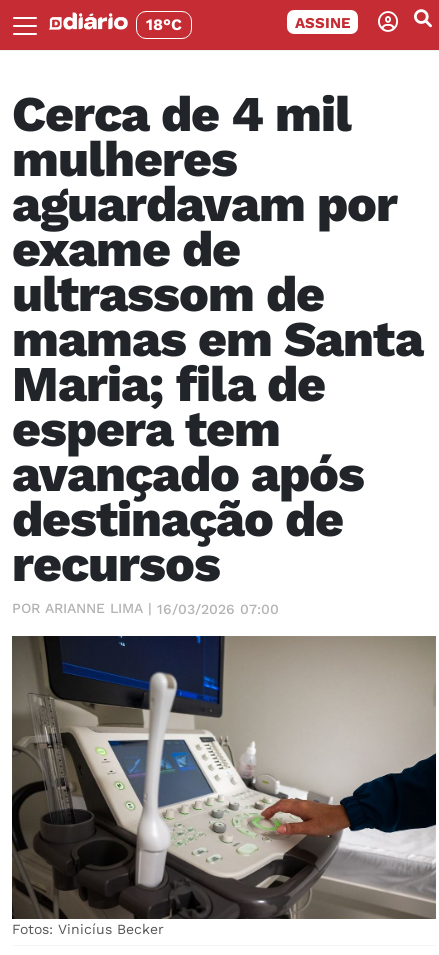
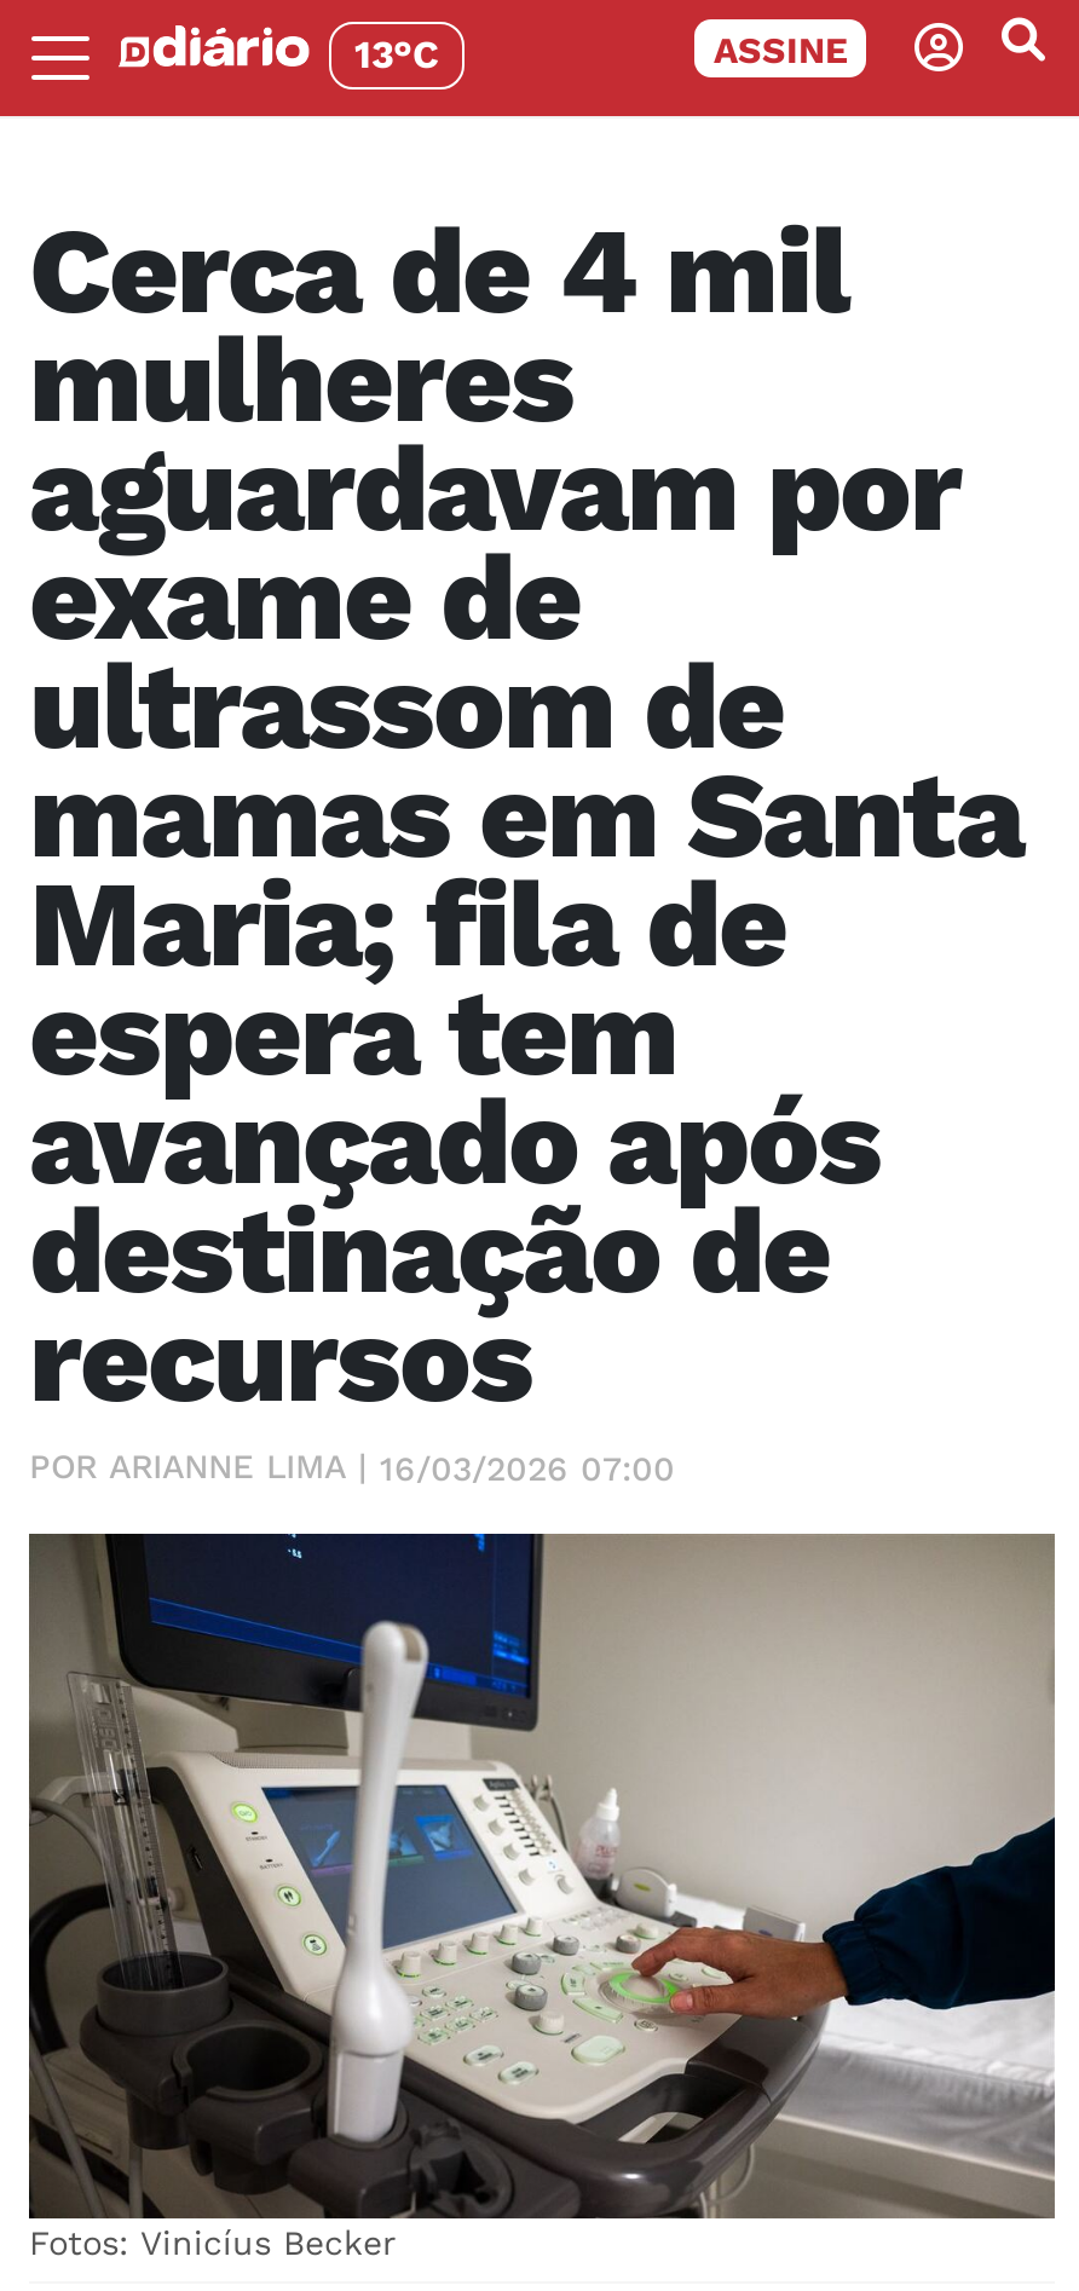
- 18°C
+ 13°C
